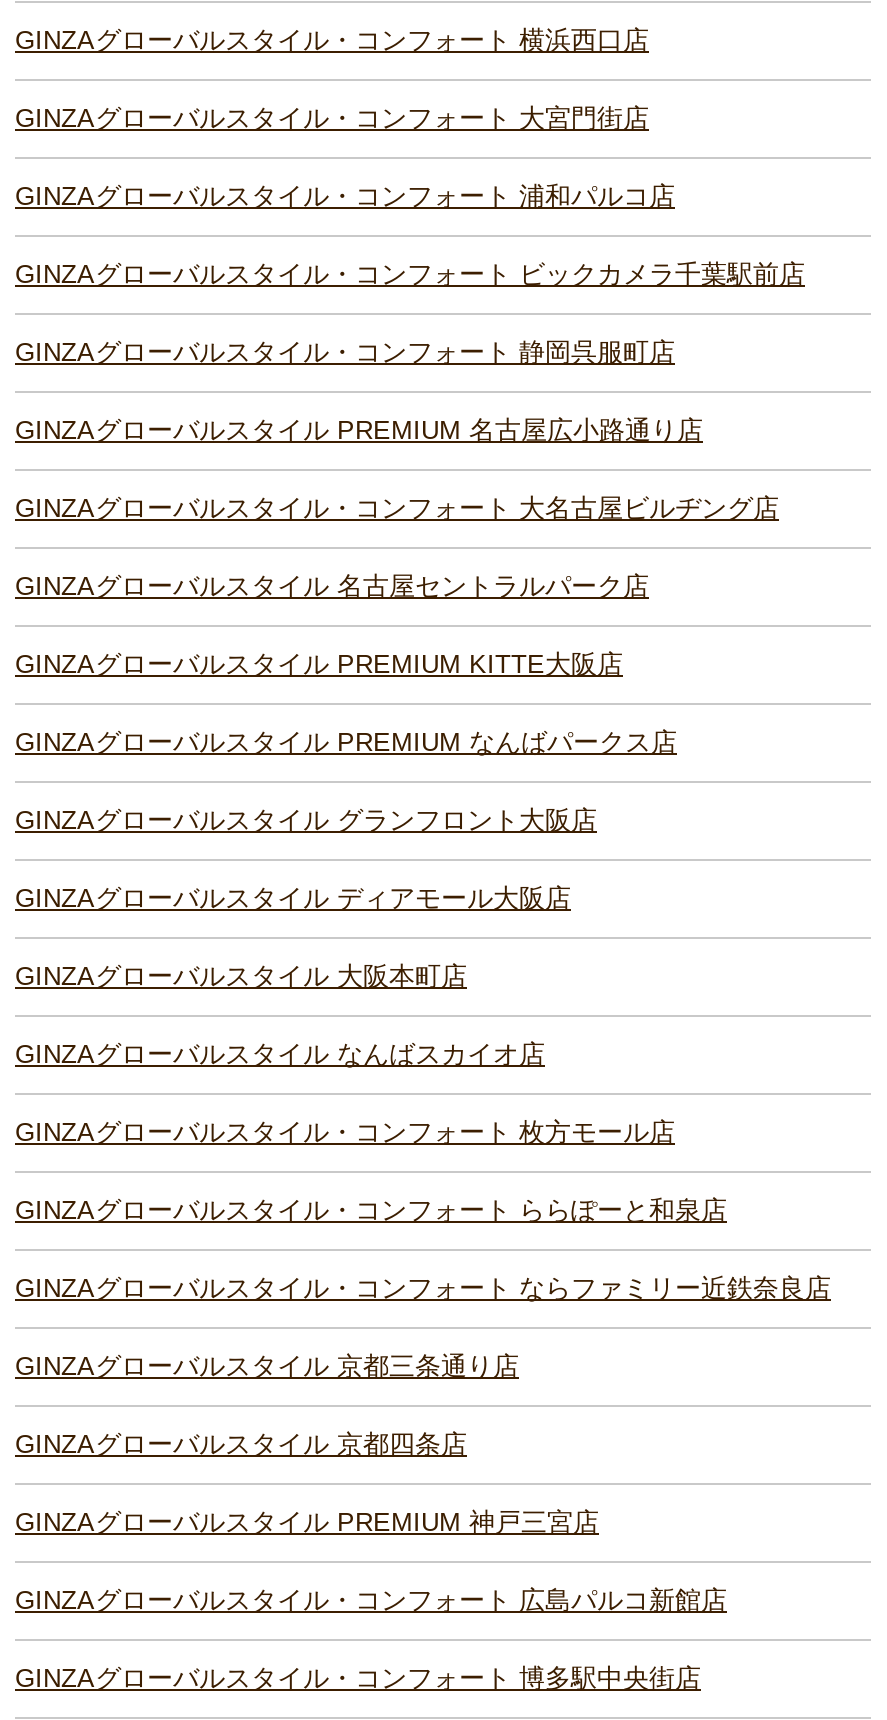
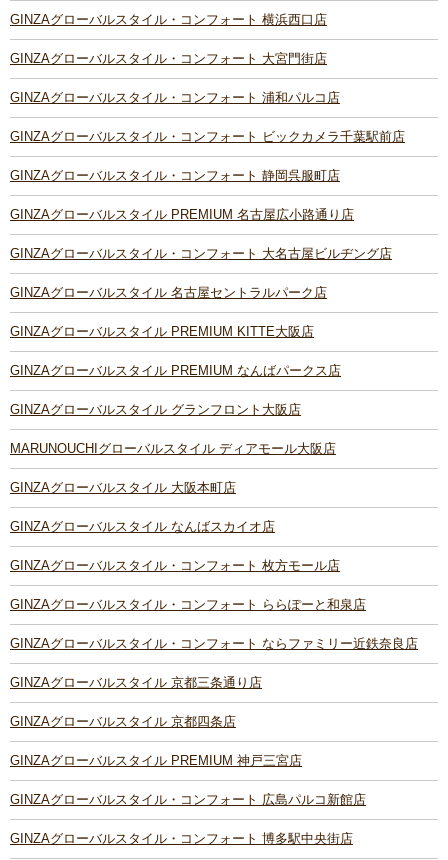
- GINZAグローバルスタイル ディアモール大阪店
+ MARUNOUCHIグローバルスタイル ディアモール大阪店
